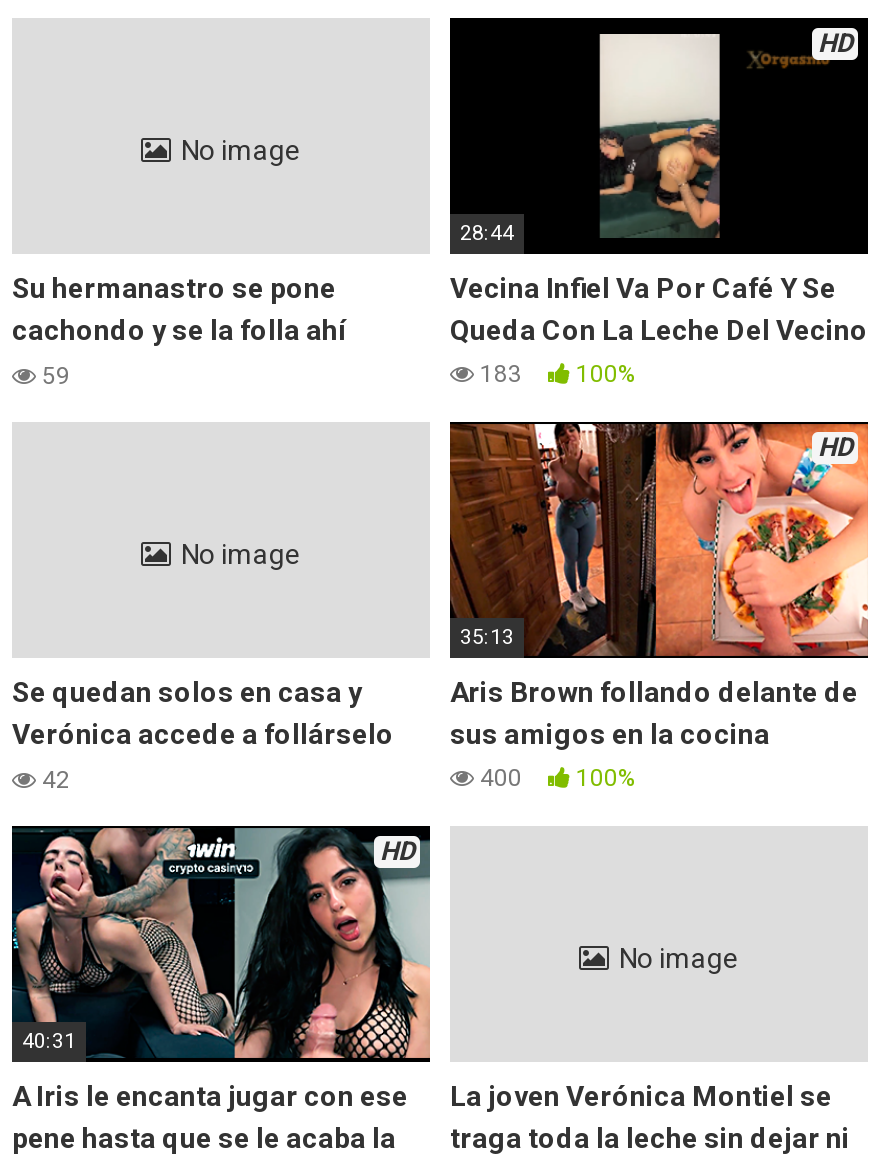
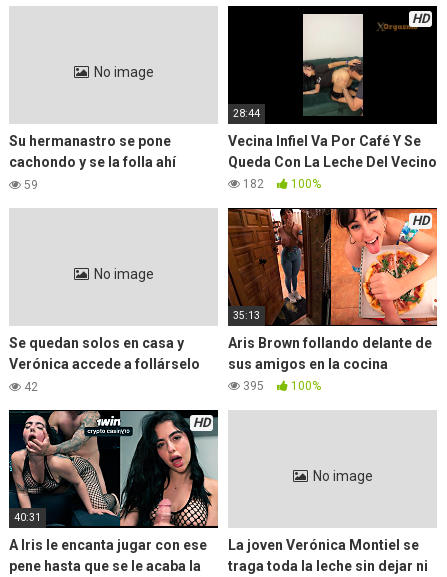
- 183 100%
+ 182 100%

- 400 100%
+ 395 100%
